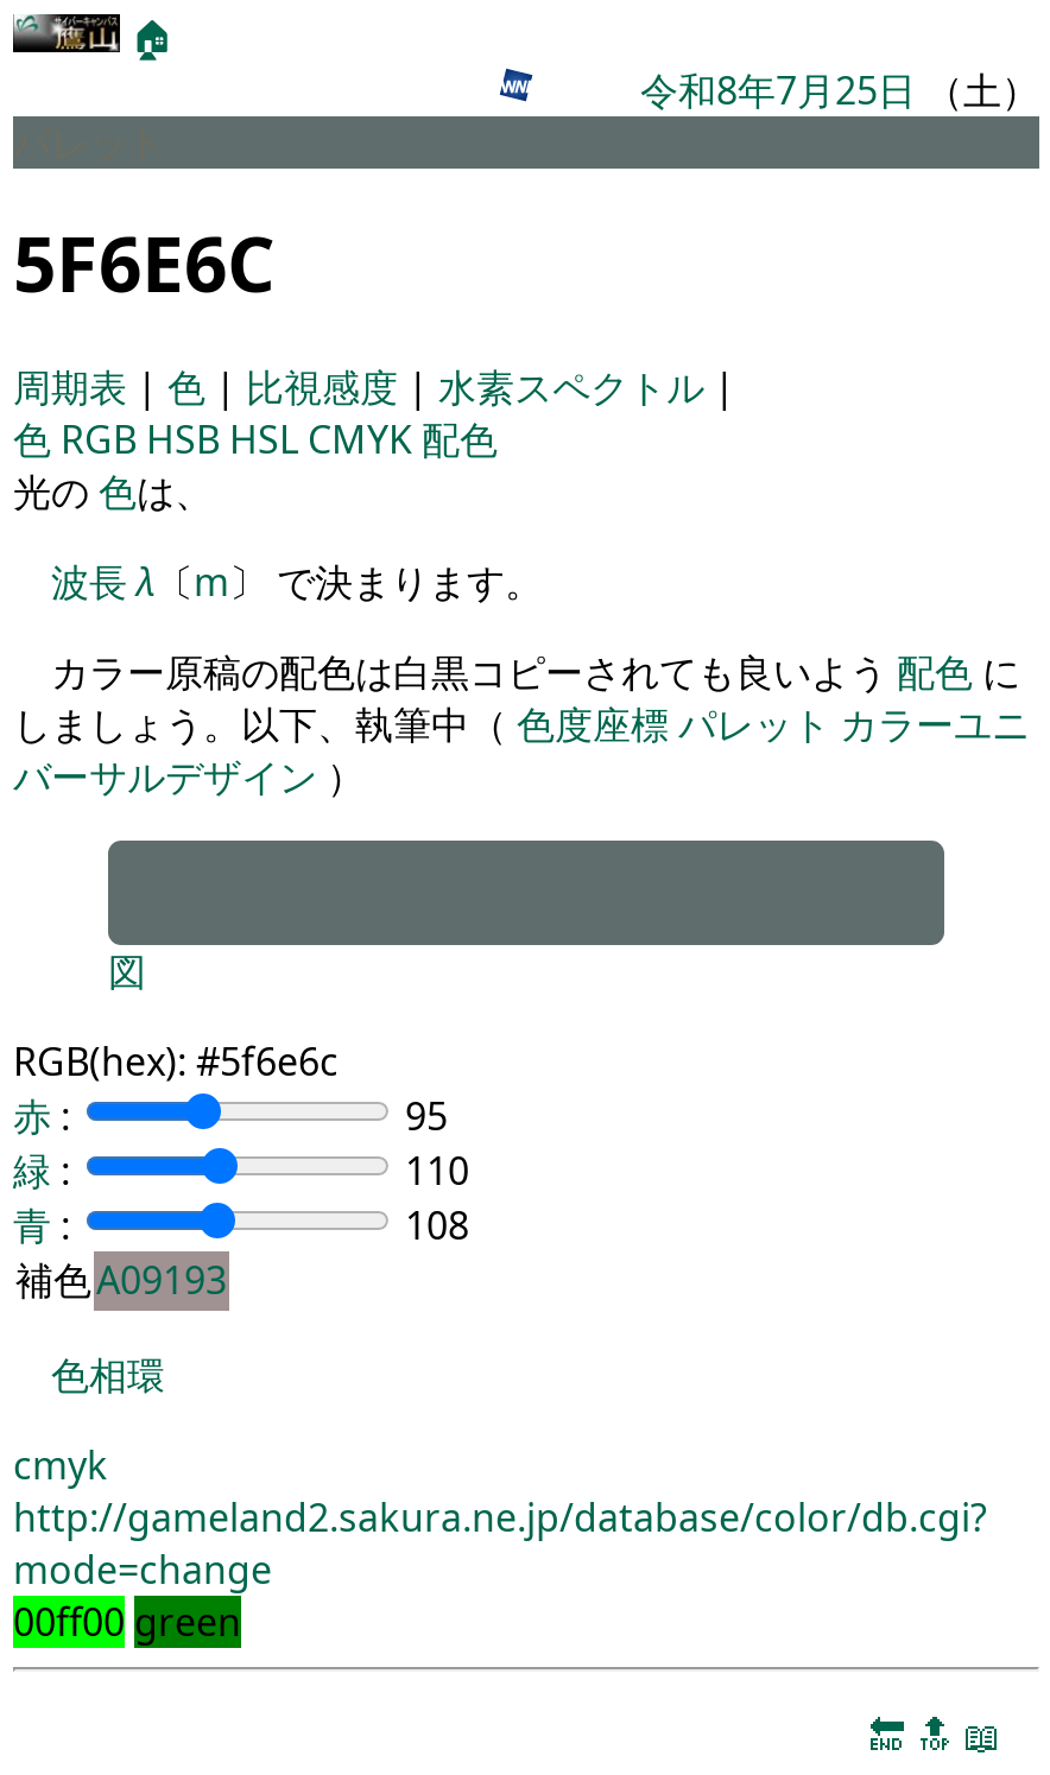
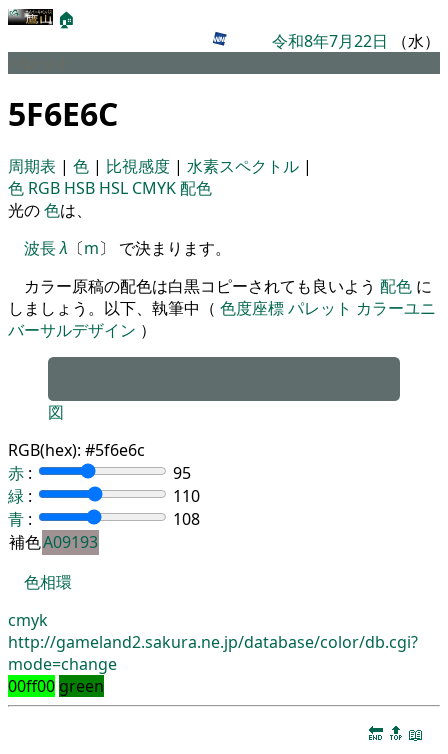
- 令和8年7月25日（土）
+ 令和8年7月22日（水）
